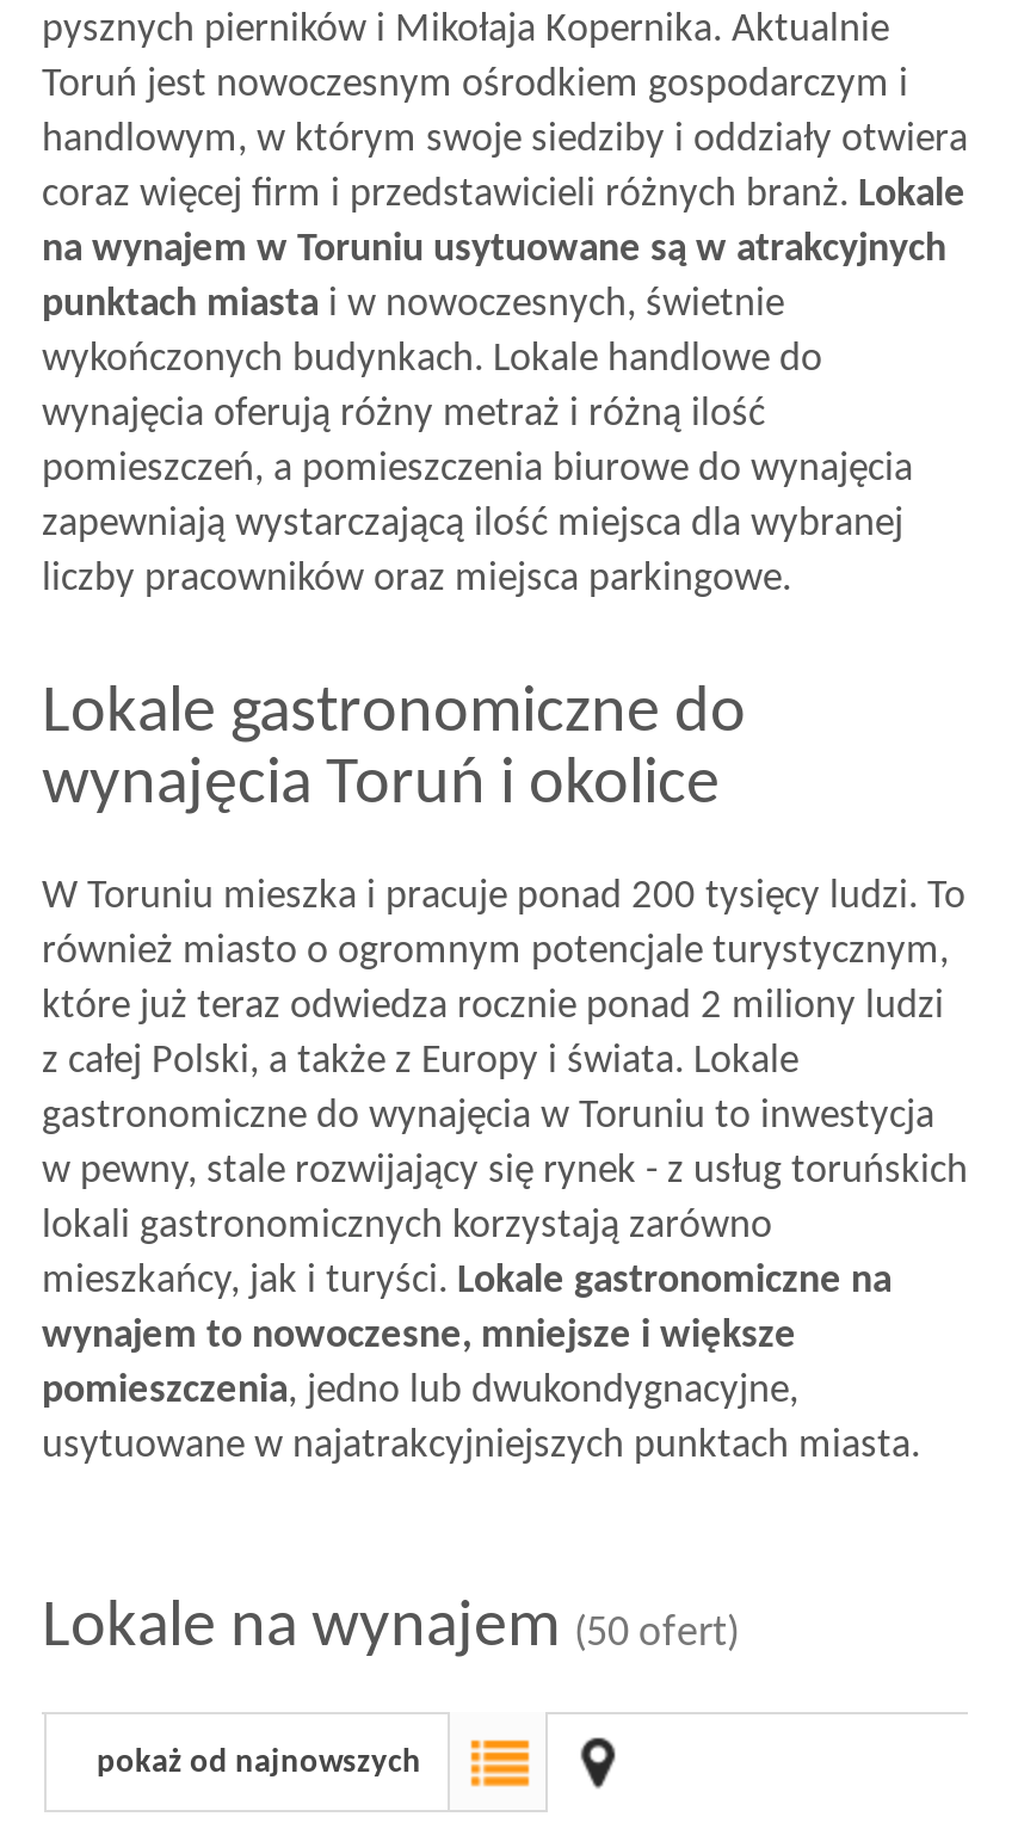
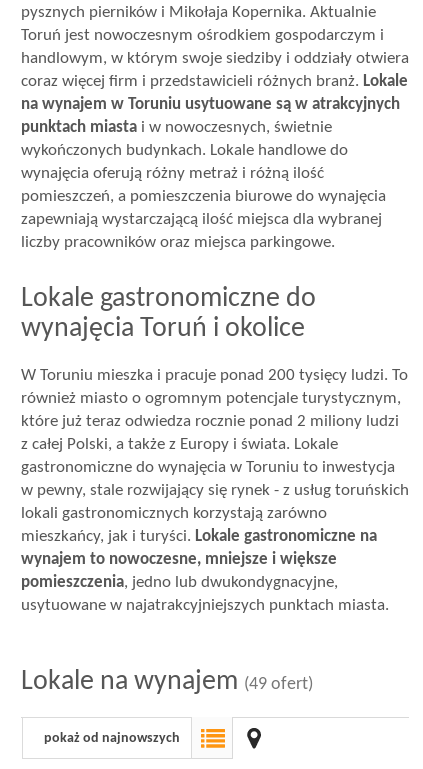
- Lokale na wynajem (50 ofert)
+ Lokale na wynajem (49 ofert)
